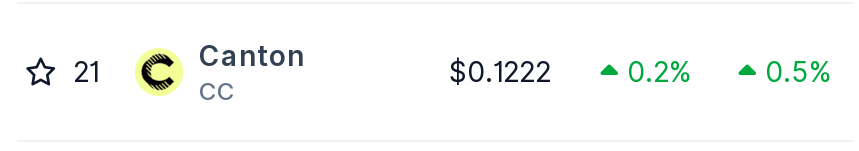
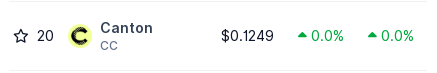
- 21
+ 20

- $0.1222
+ $0.1249

- 0.2%
+ 0.0%

- 0.5%
+ 0.0%
